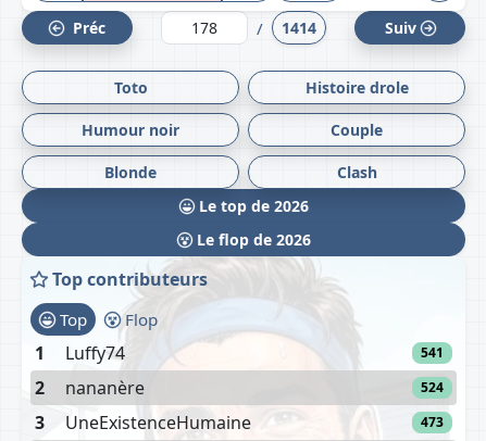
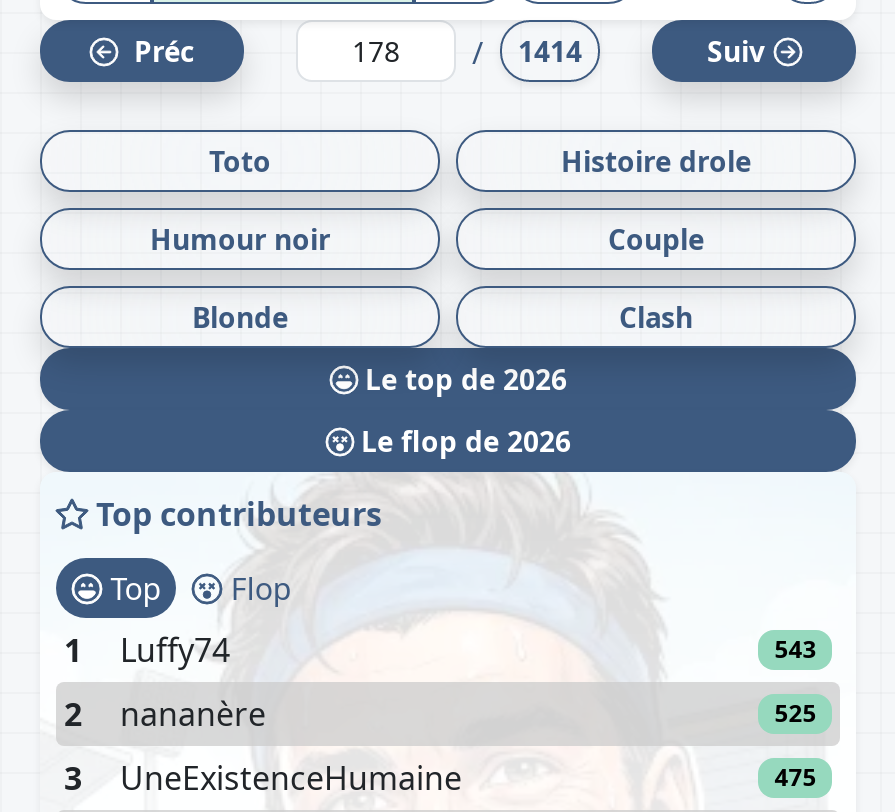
- 541
+ 543

- 524
+ 525

- 473
+ 475
